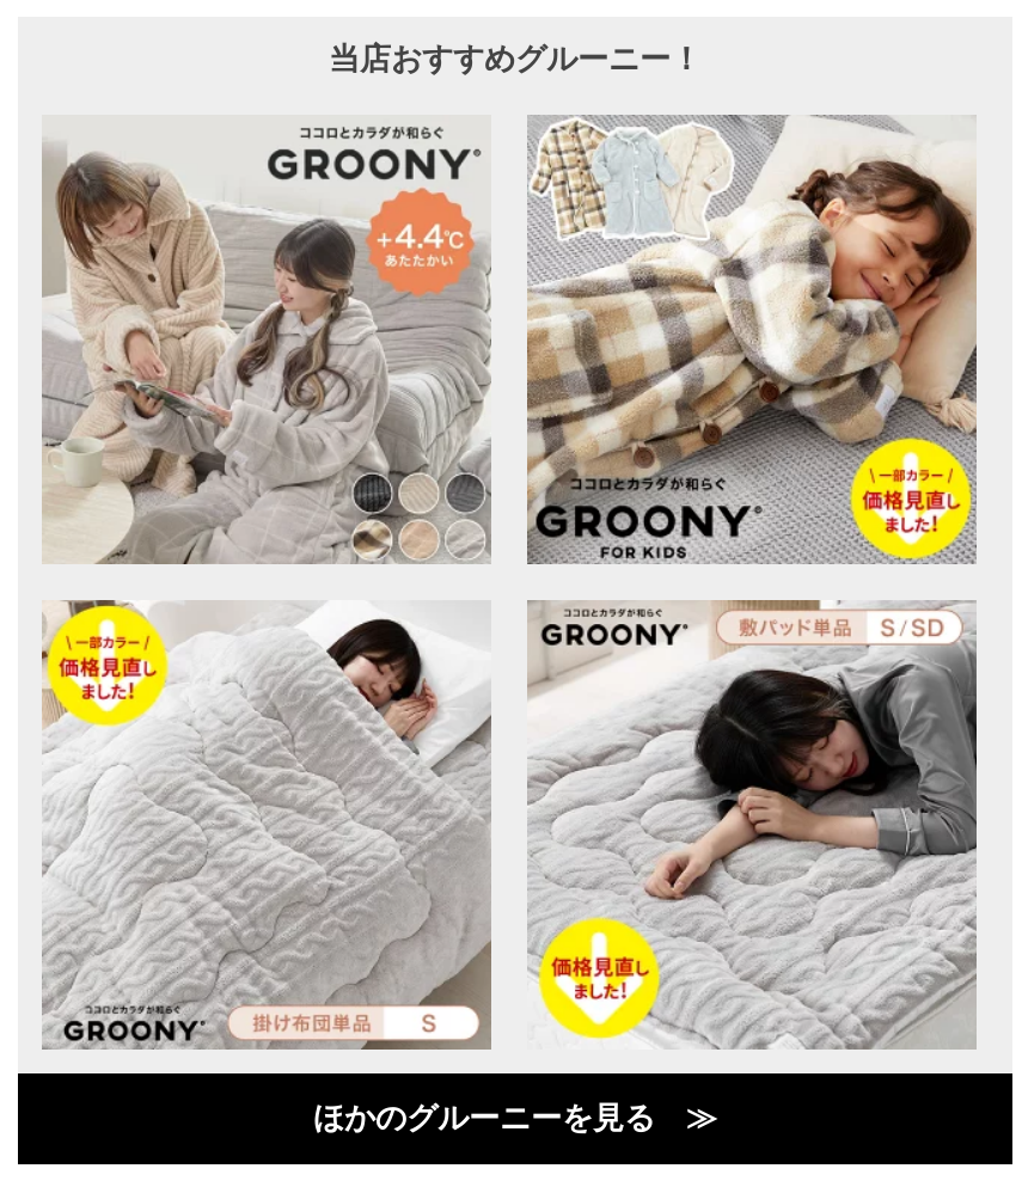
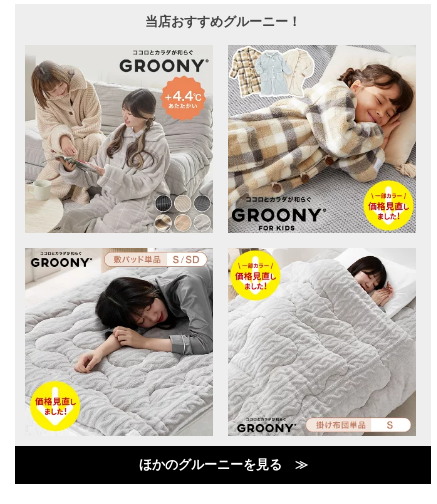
- [image]
+ [image]

- [image]
+ [image]
